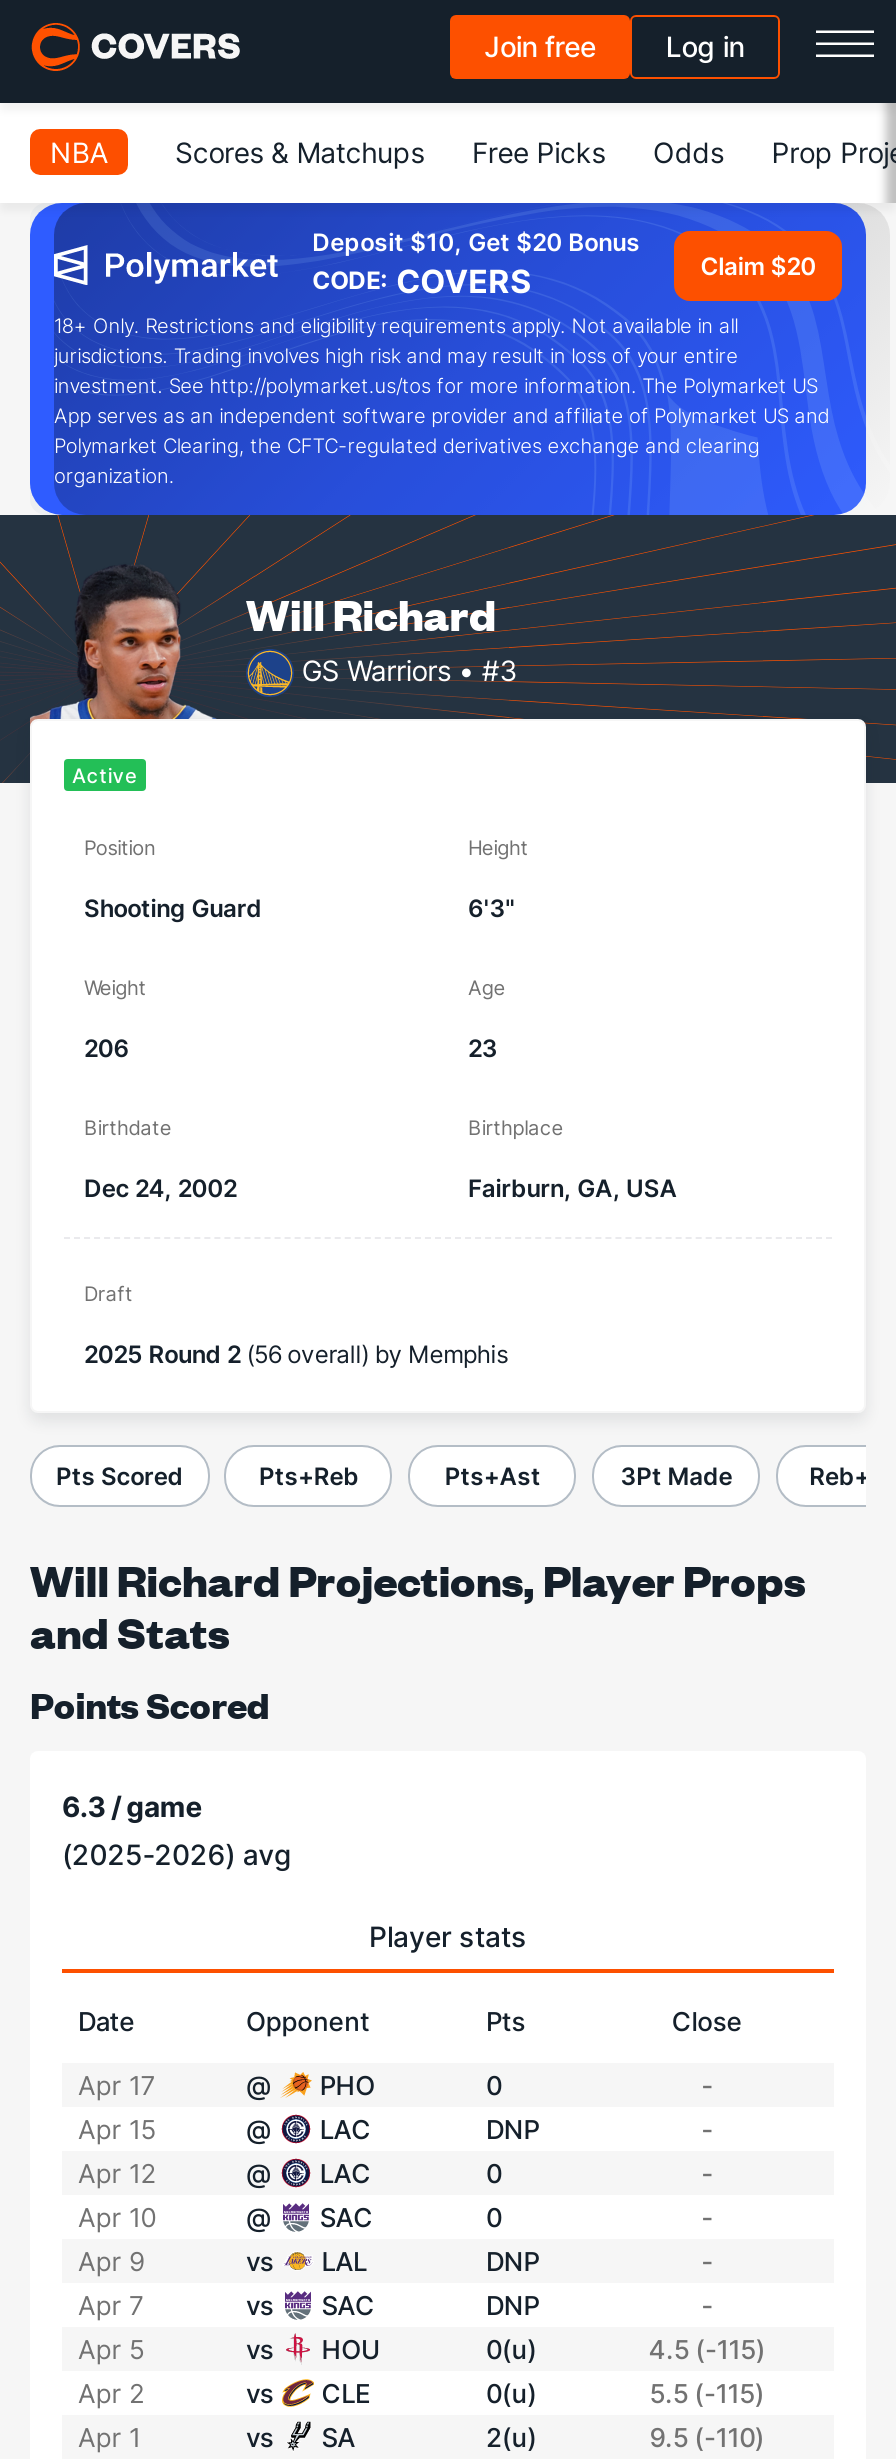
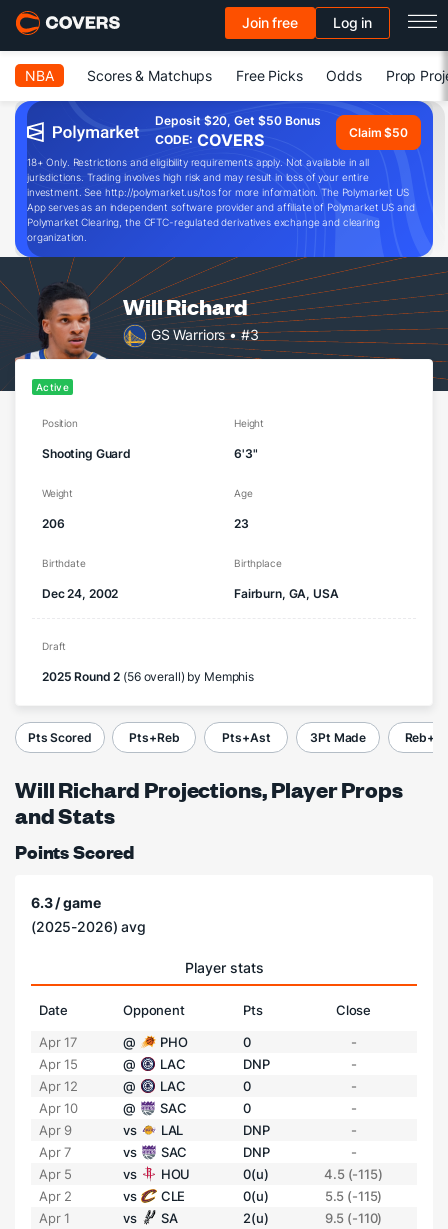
- Deposit $10, Get $20 Bonus
+ Deposit $20, Get $50 Bonus

- Claim $20
+ Claim $50
